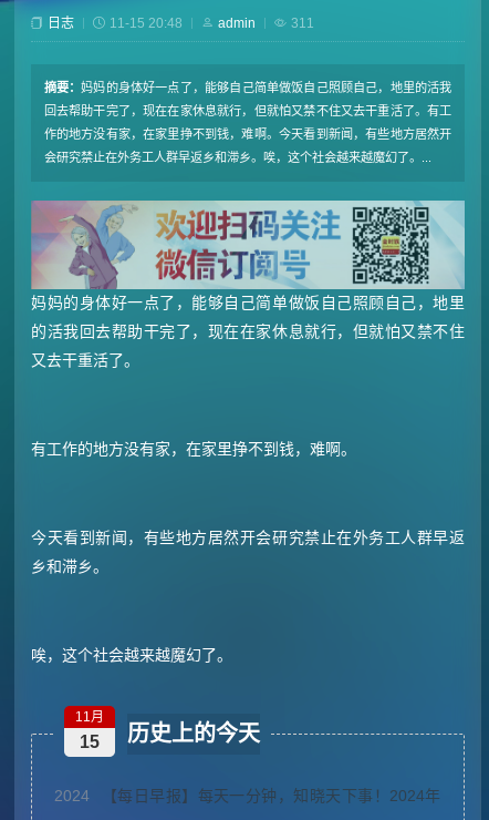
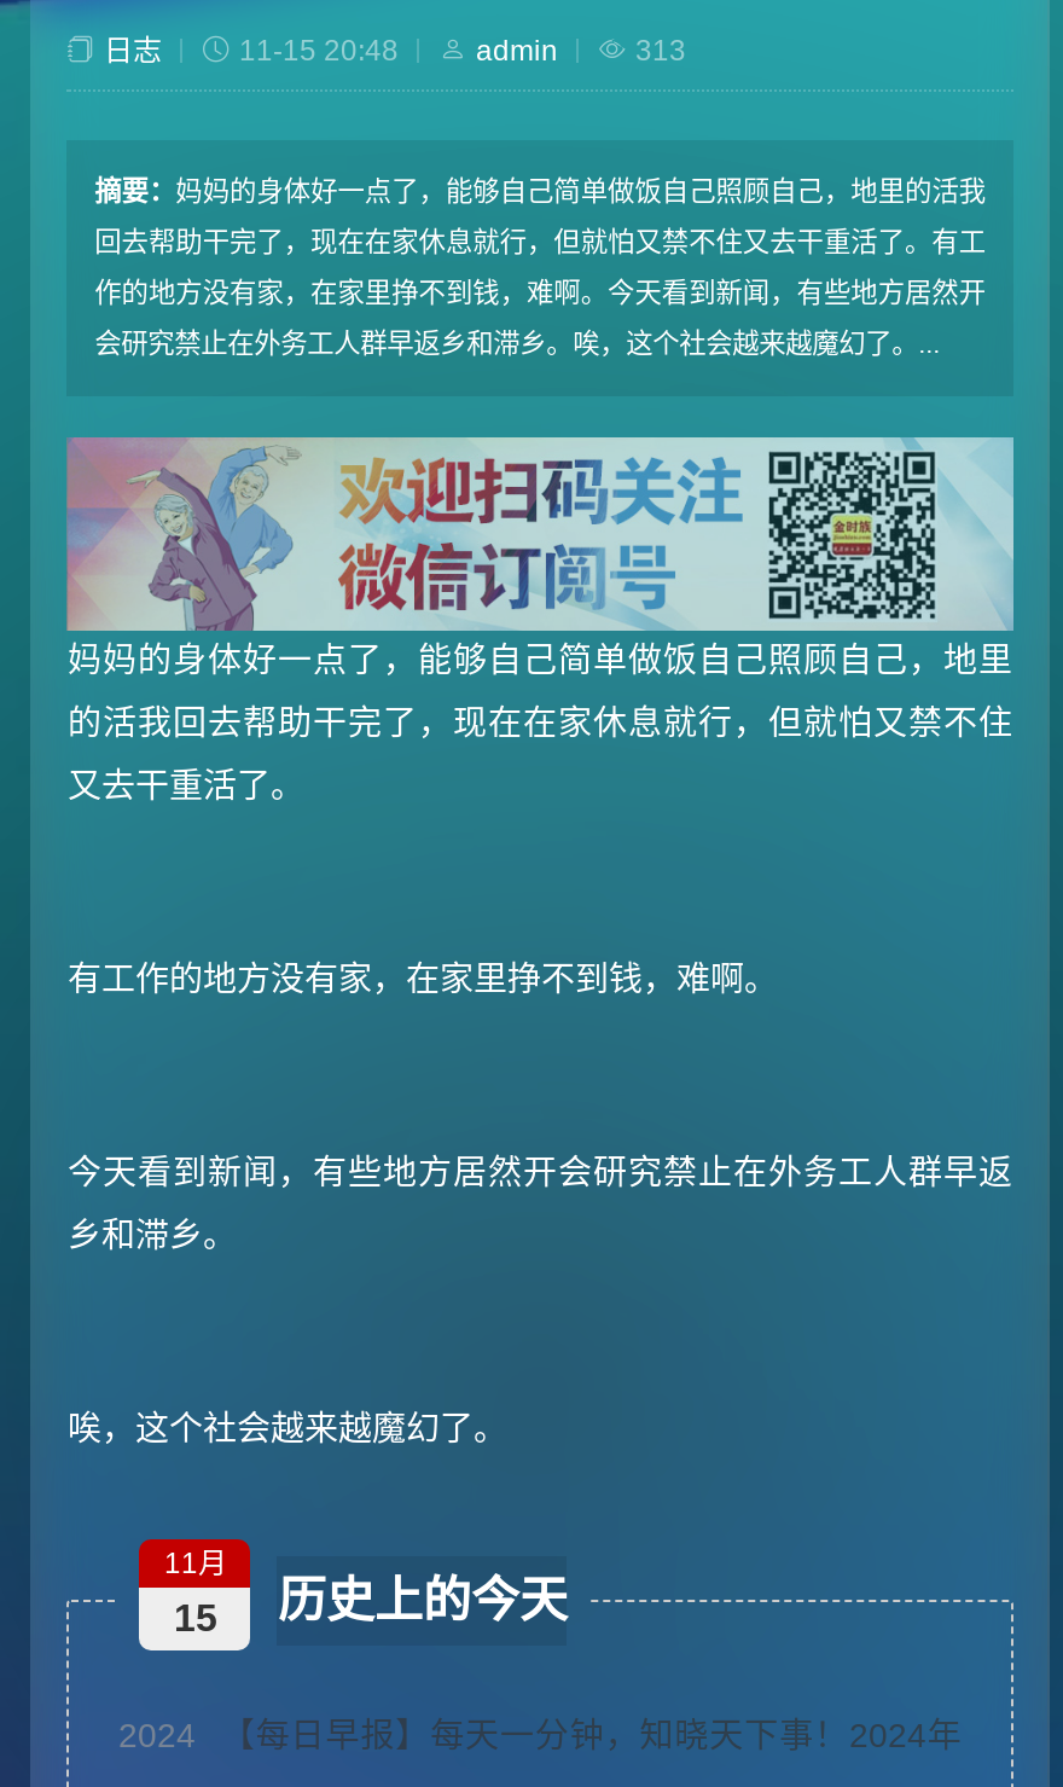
- 311
+ 313
